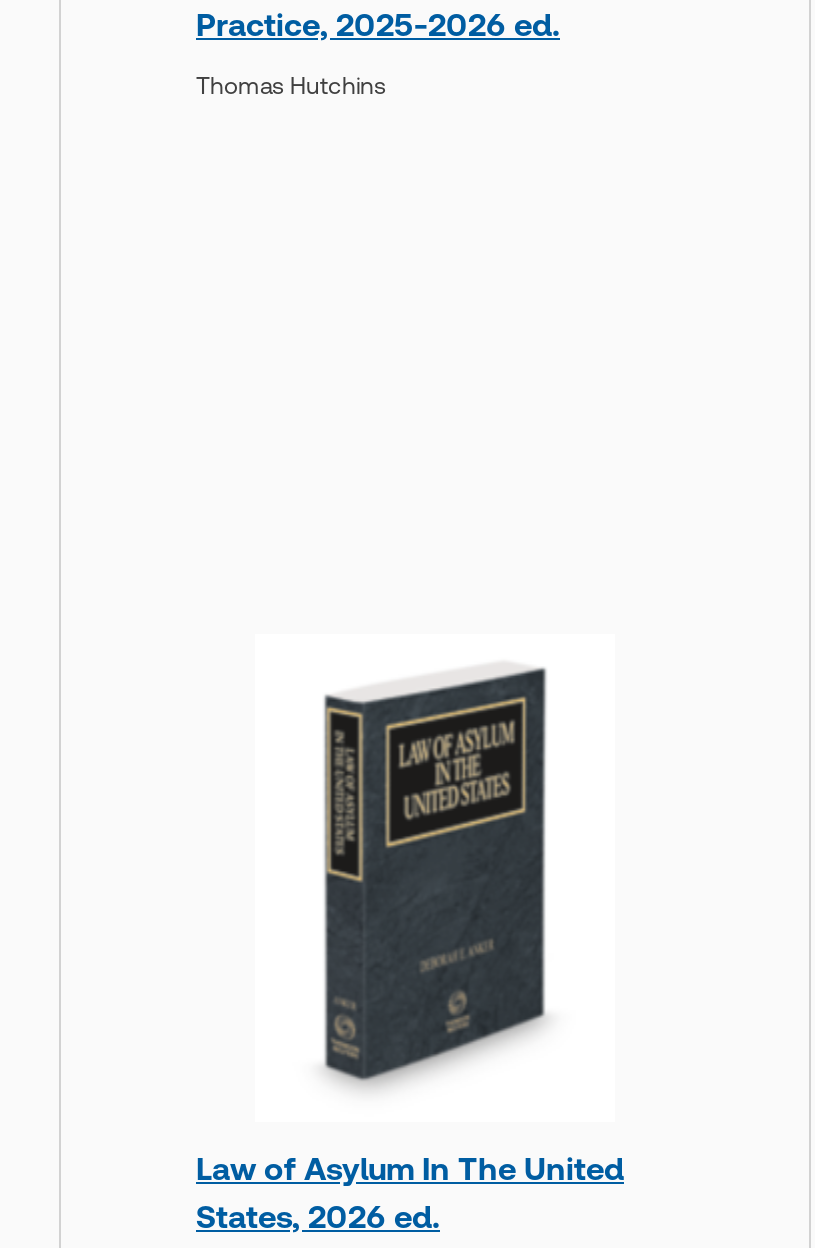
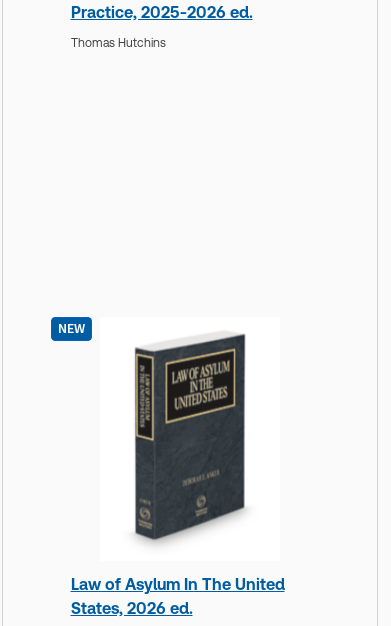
+ NEW
